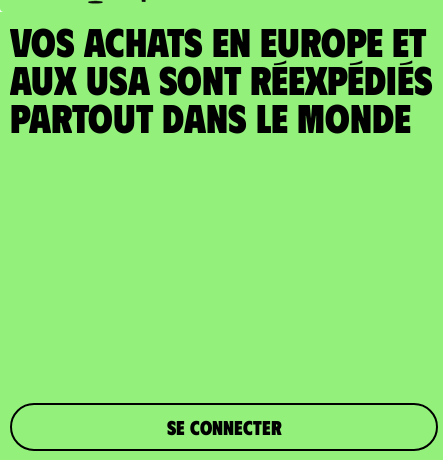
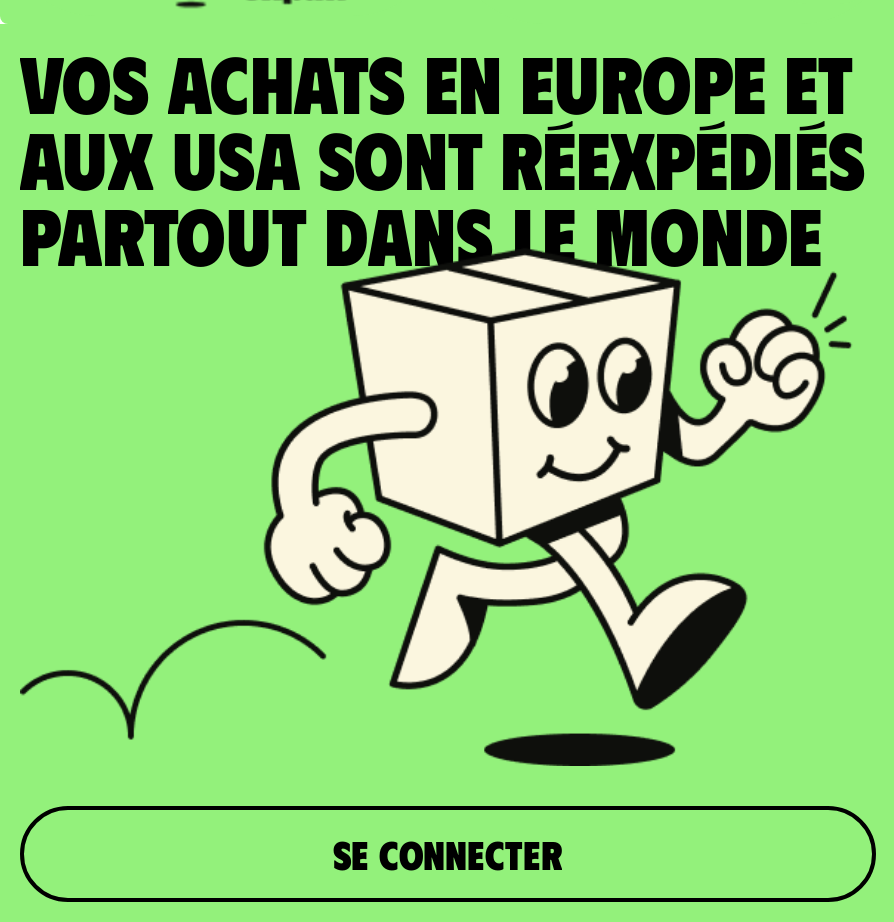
+ [image]
